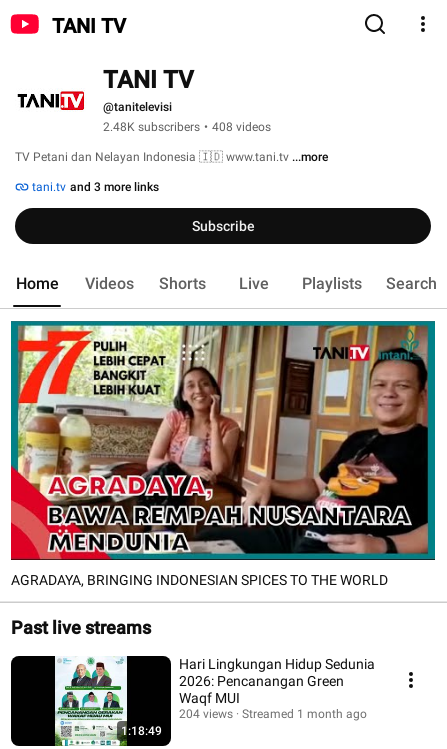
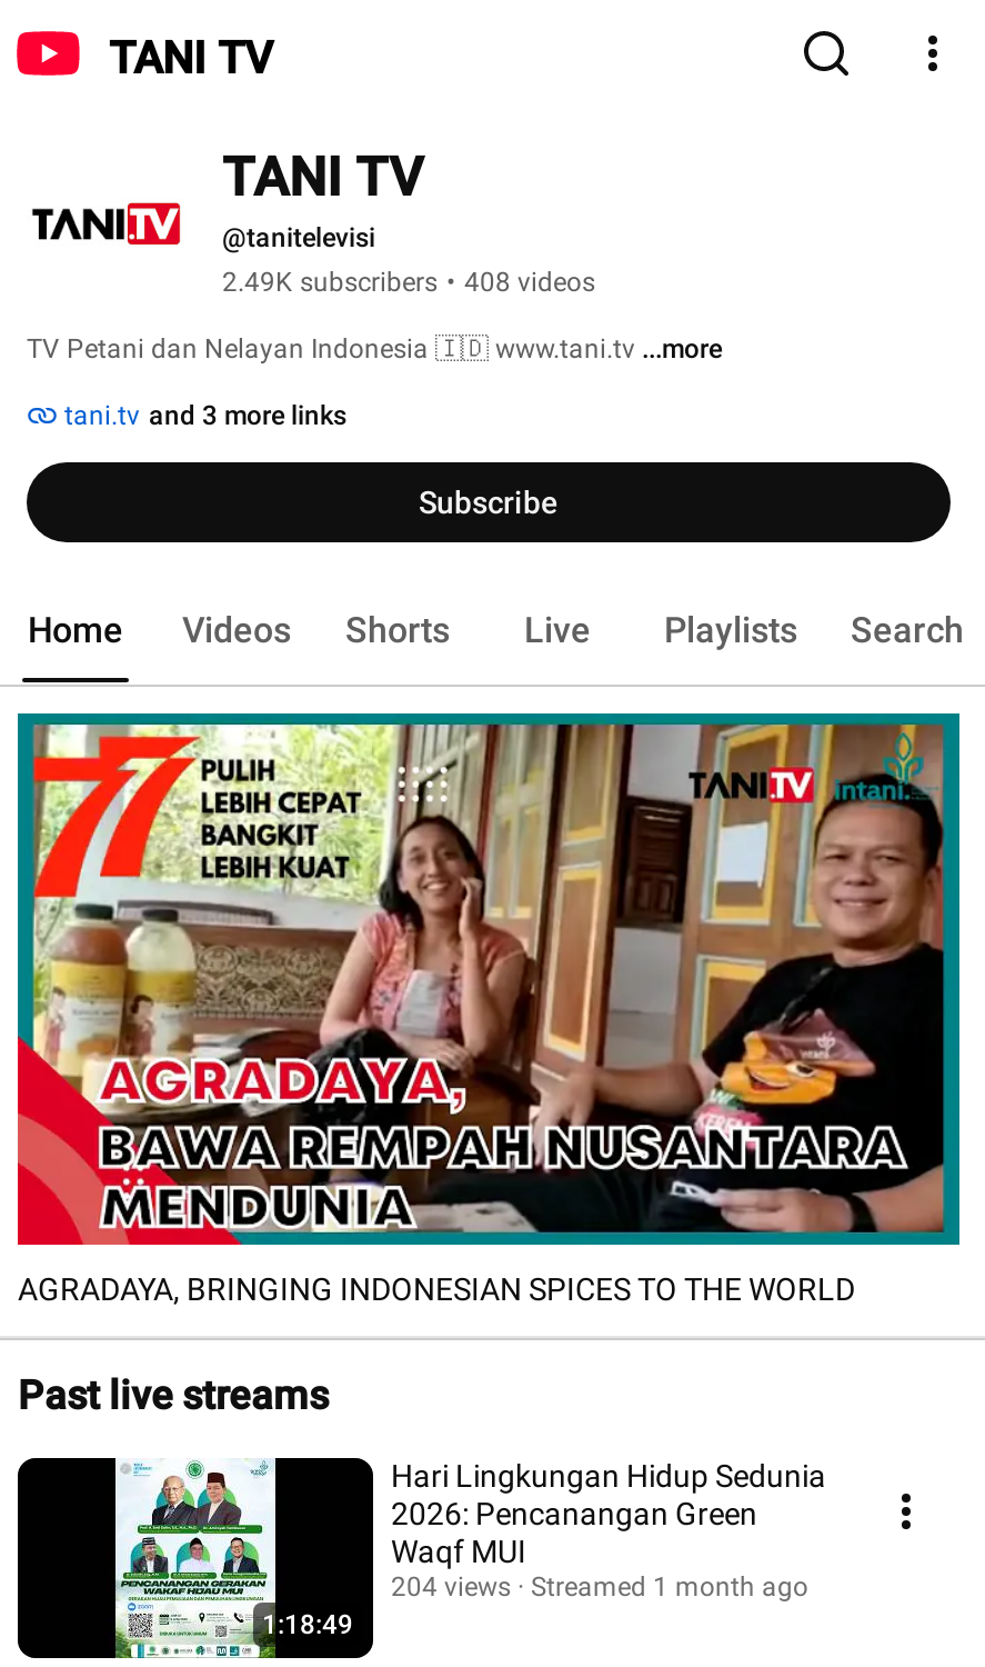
- 2.48K subscribers • 408 videos
+ 2.49K subscribers • 408 videos
